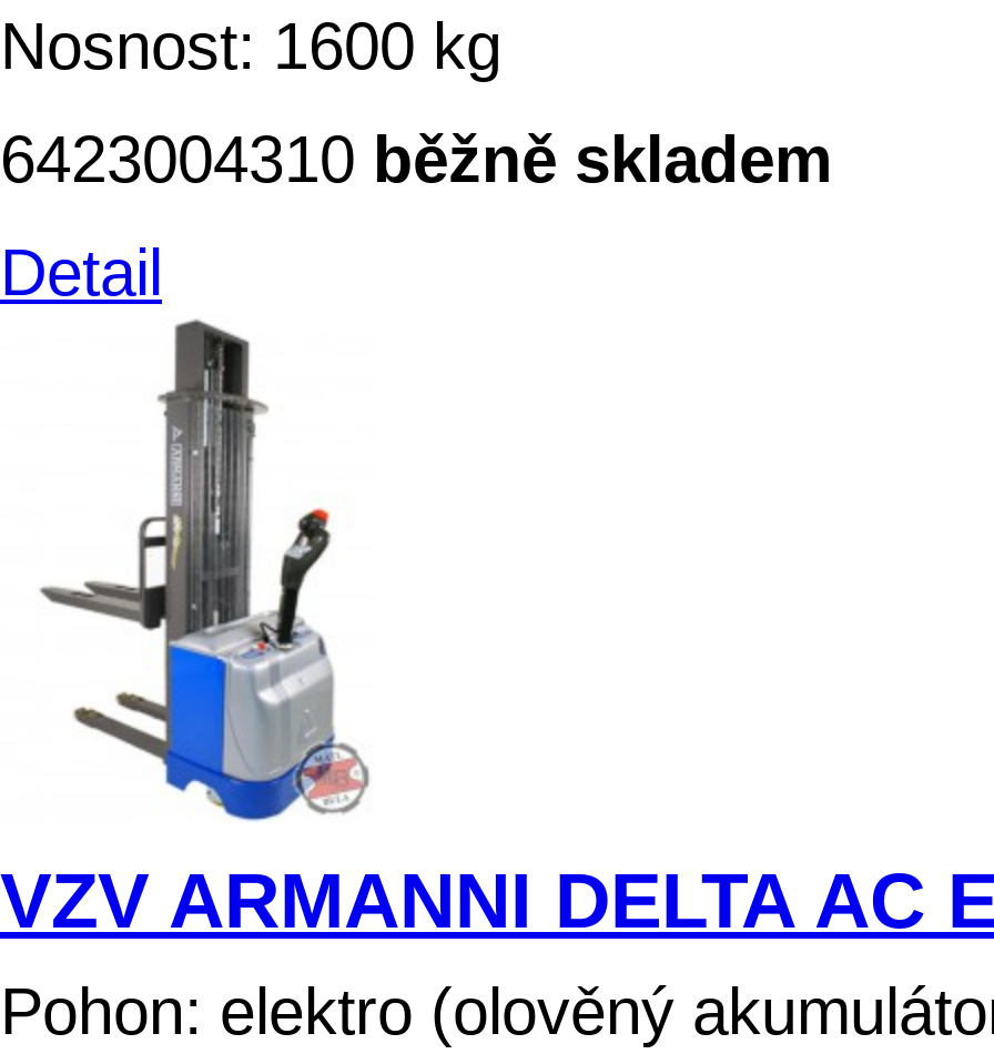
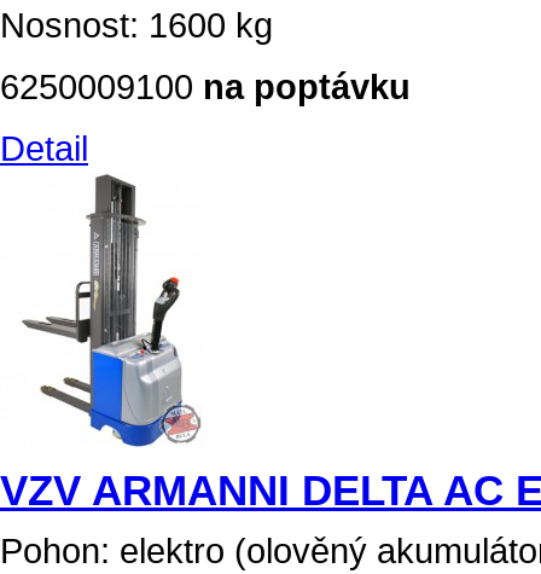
- 6423004310 běžně skladem
+ 6250009100 na poptávku
